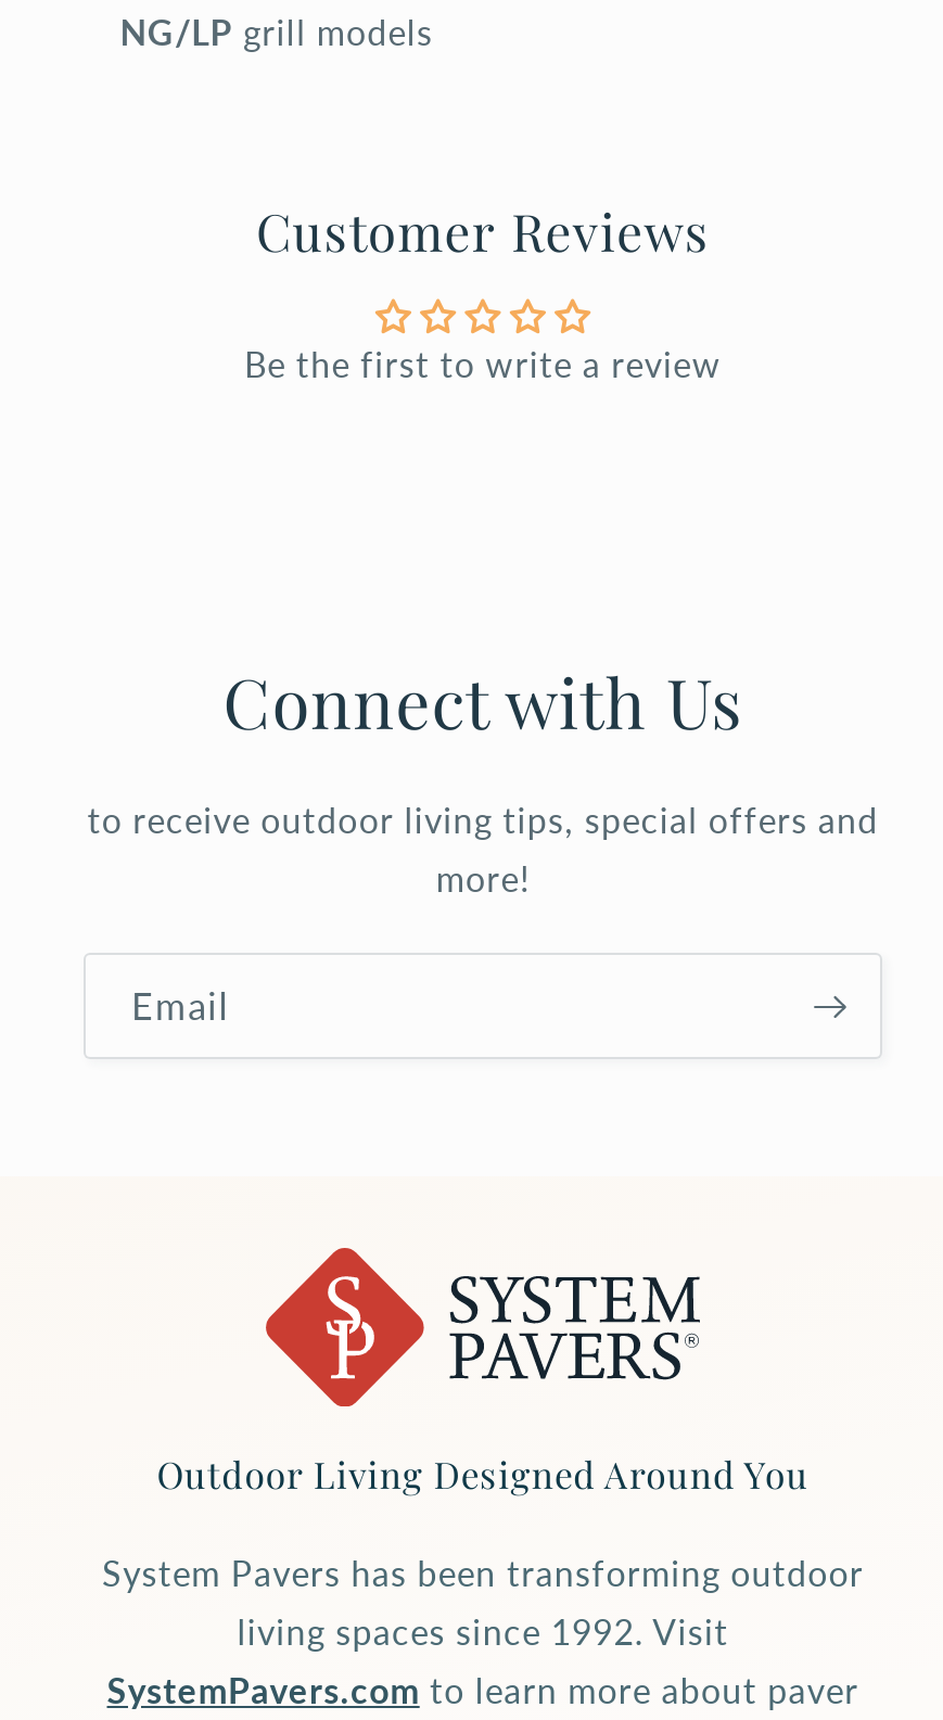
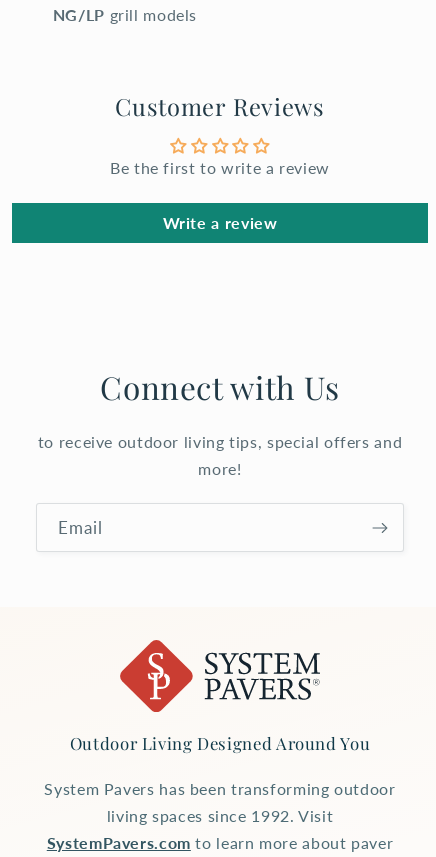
+ Write a review
